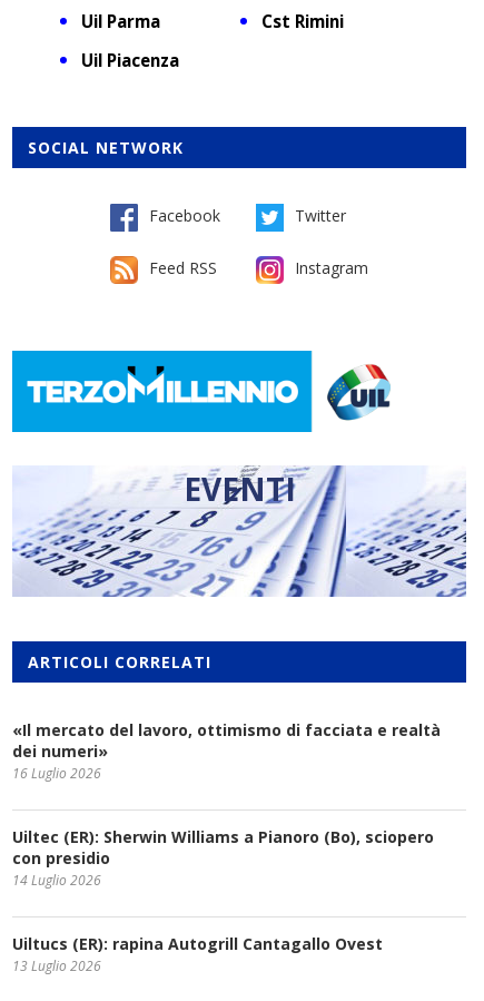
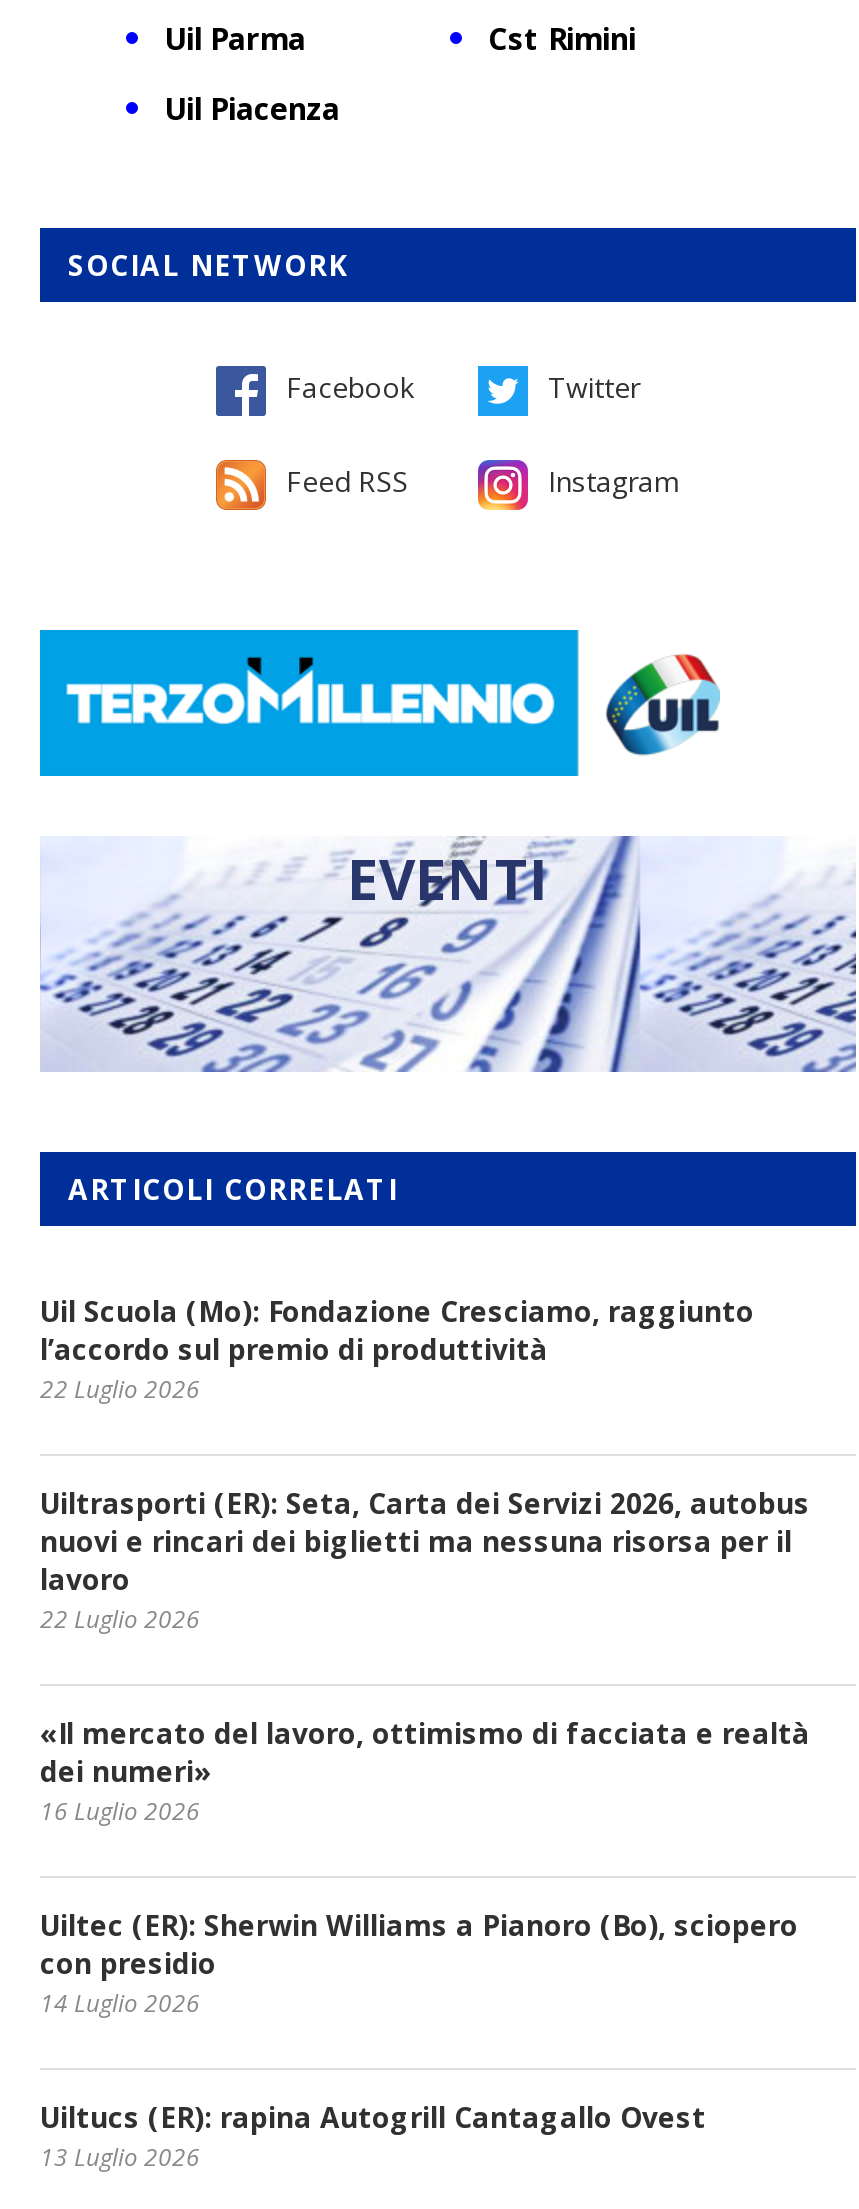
+ Uil Scuola (Mo): Fondazione Cresciamo, raggiunto
+ l’accordo sul premio di produttività
+ 22 Luglio 2026
+ Uiltrasporti (ER): Seta, Carta dei Servizi 2026, autobus
+ nuovi e rincari dei biglietti ma nessuna risorsa per il
+ lavoro
+ 22 Luglio 2026
